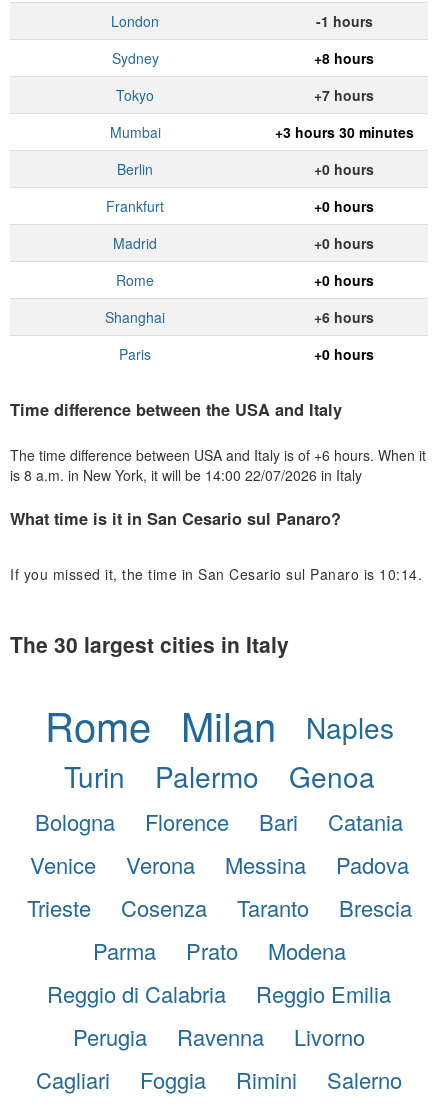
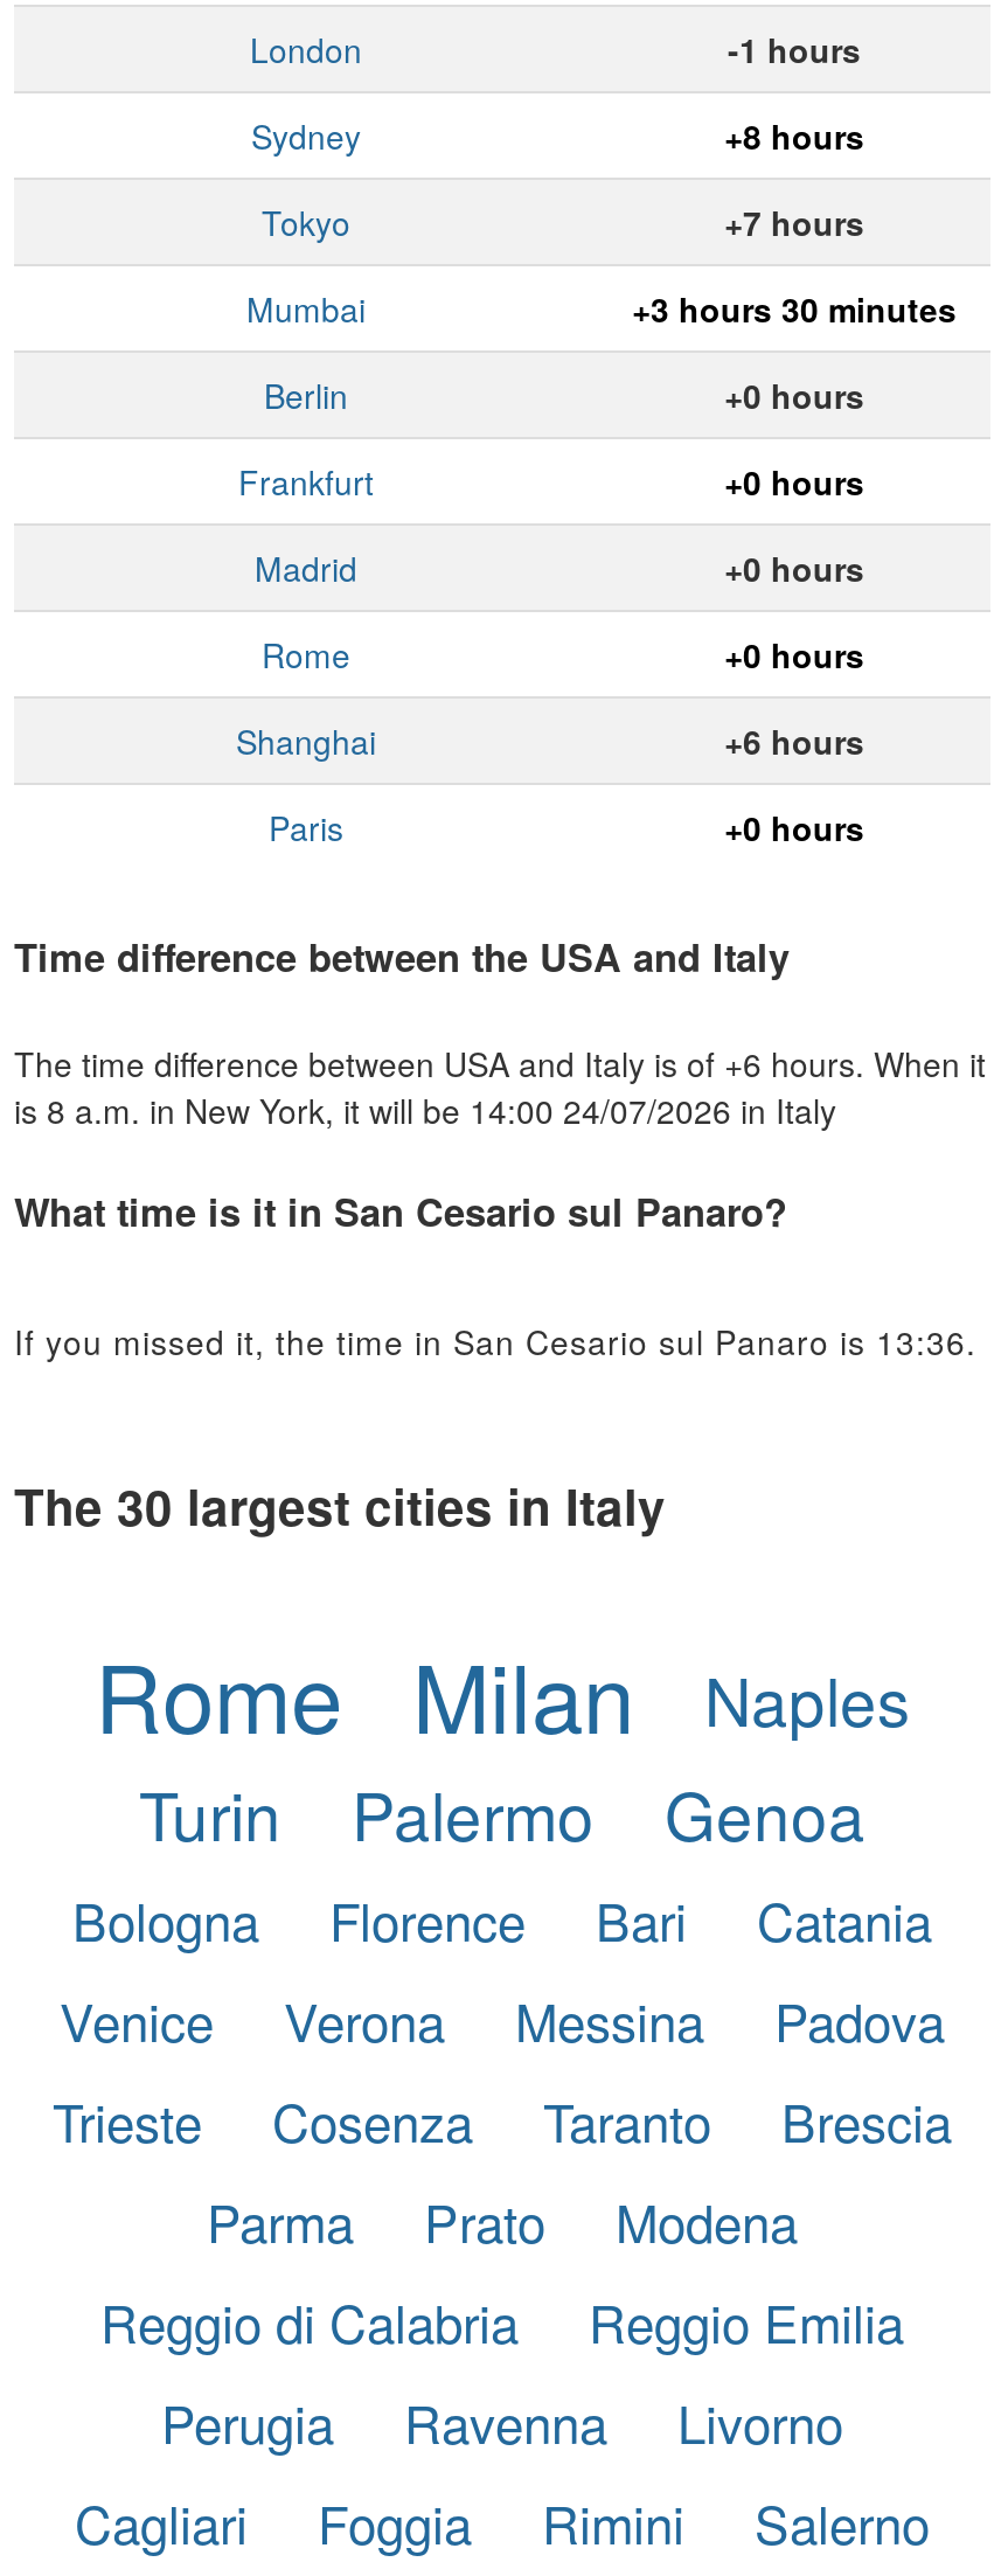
- is 8 a.m. in New York, it will be 14:00 22/07/2026 in Italy
+ is 8 a.m. in New York, it will be 14:00 24/07/2026 in Italy

- If you missed it, the time in San Cesario sul Panaro is 10:14.
+ If you missed it, the time in San Cesario sul Panaro is 13:36.
